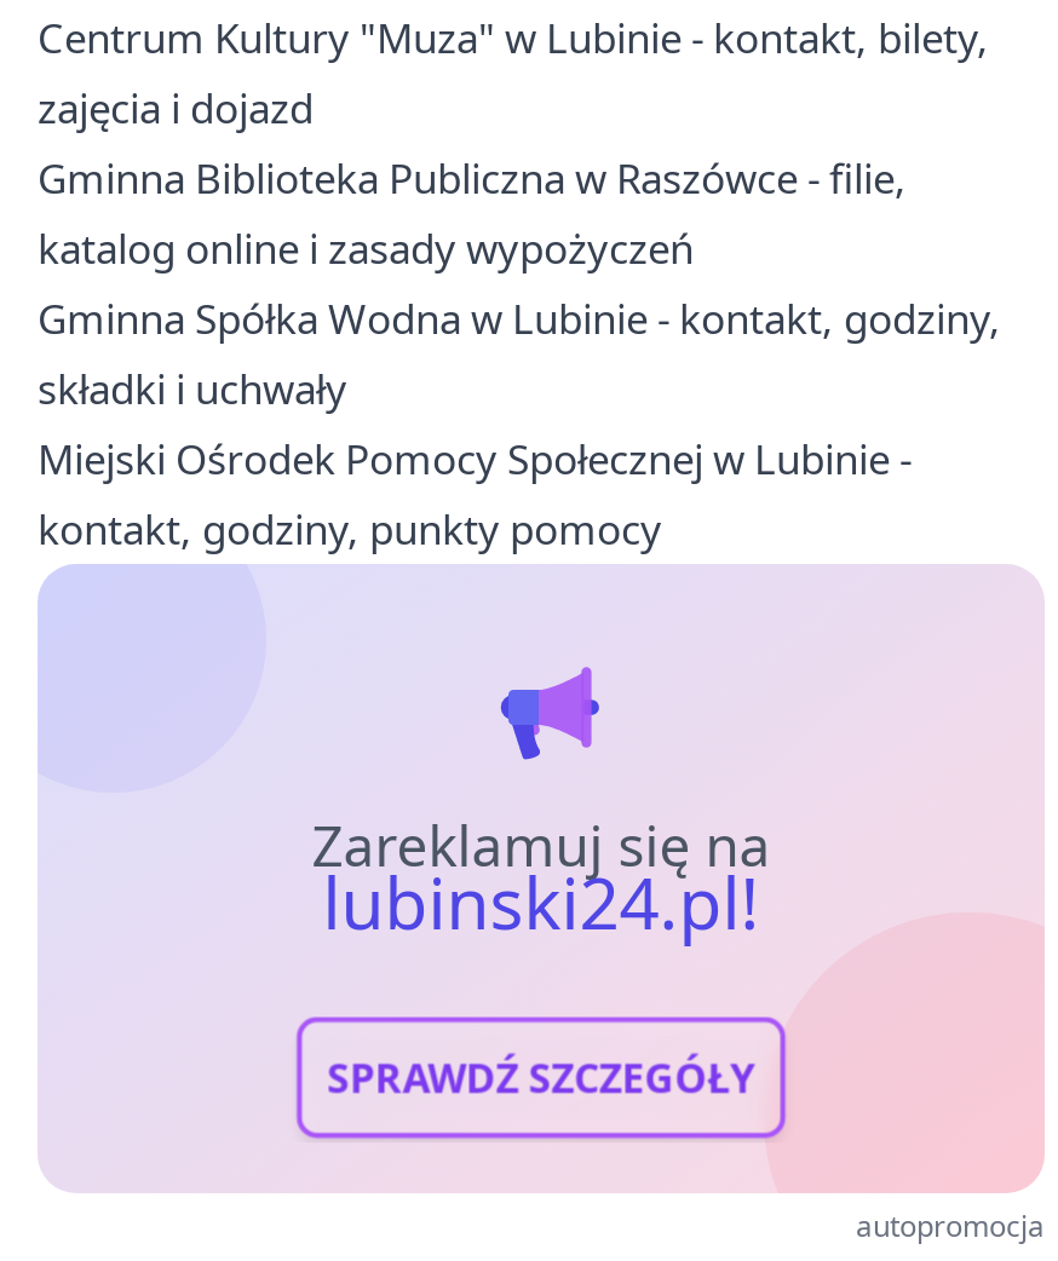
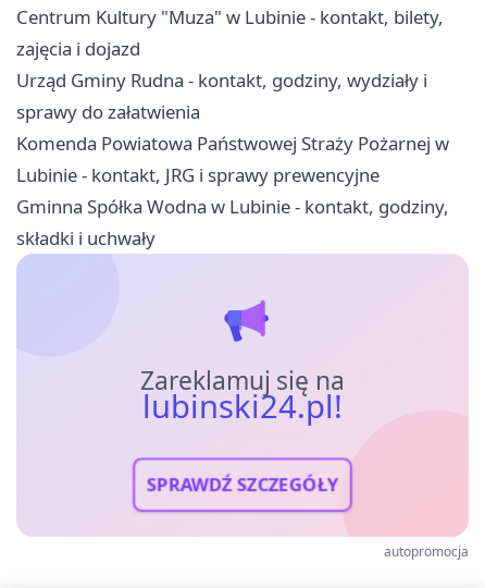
- Gminna Biblioteka Publiczna w Raszówce - filie,
- katalog online i zasady wypożyczeń
+ Urząd Gminy Rudna - kontakt, godziny, wydziały i
+ sprawy do załatwienia
+ Komenda Powiatowa Państwowej Straży Pożarnej w
+ Lubinie - kontakt, JRG i sprawy prewencyjne

moved down: Gminna Spółka Wodna w Lubinie - kontakt, godziny, | składki i uchwały

- Miejski Ośrodek Pomocy Społecznej w Lubinie -
- kontakt, godziny, punkty pomocy
